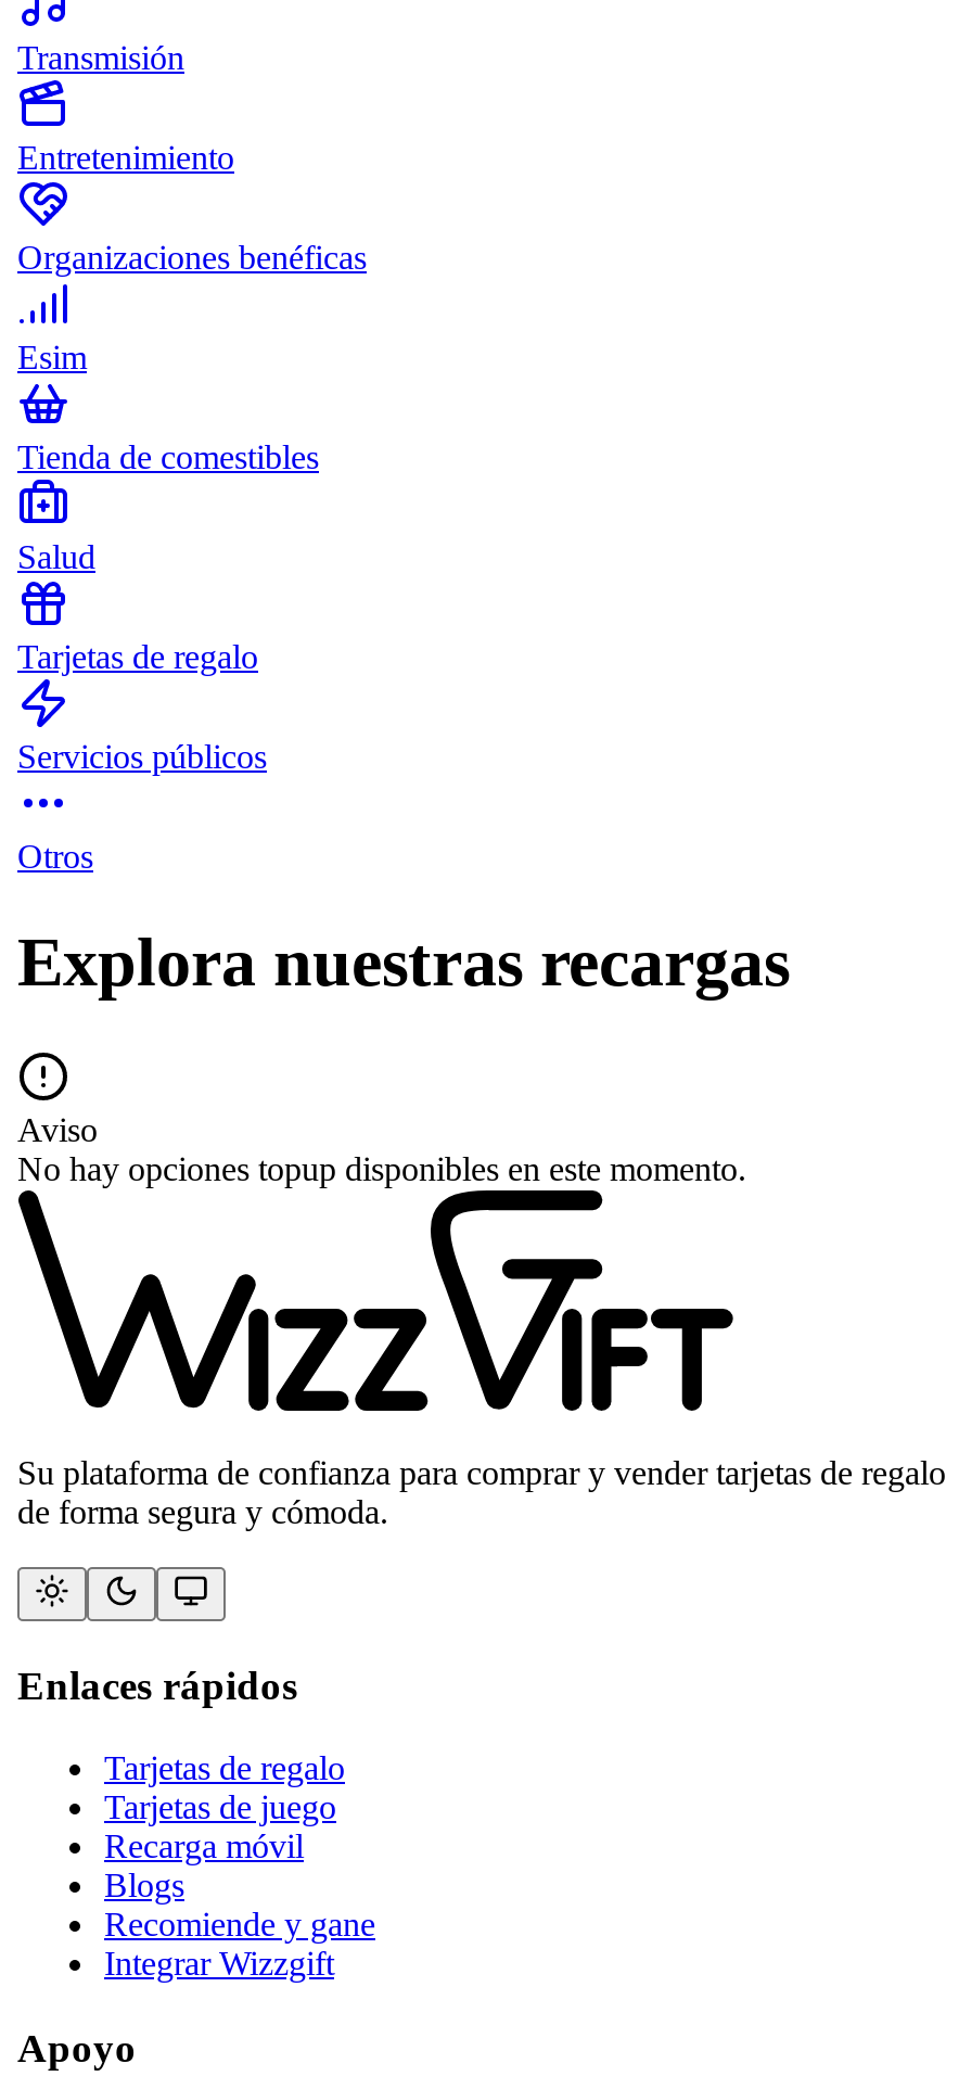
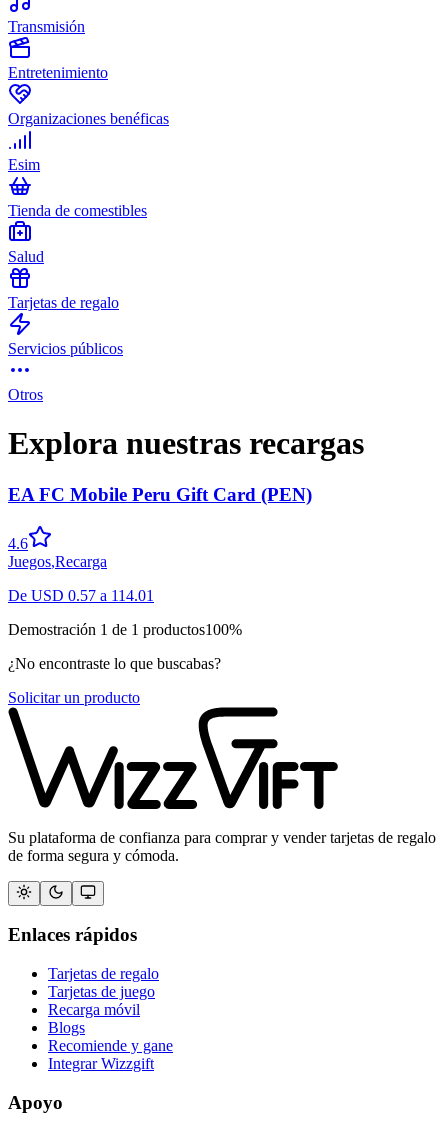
- Aviso
- No hay opciones topup disponibles en este momento.
+ EA FC Mobile Peru Gift Card (PEN)
+ 4.6
+ Juegos,Recarga
+ De USD 0.57 a 114.01
+ Demostración 1 de 1 productos100%
+ ¿No encontraste lo que buscabas?
+ Solicitar un producto
